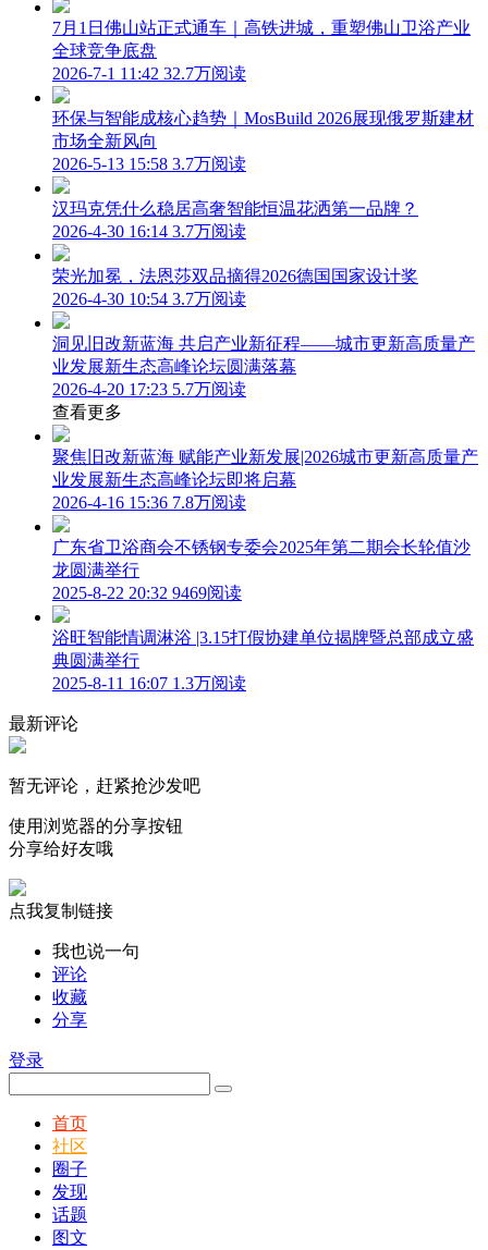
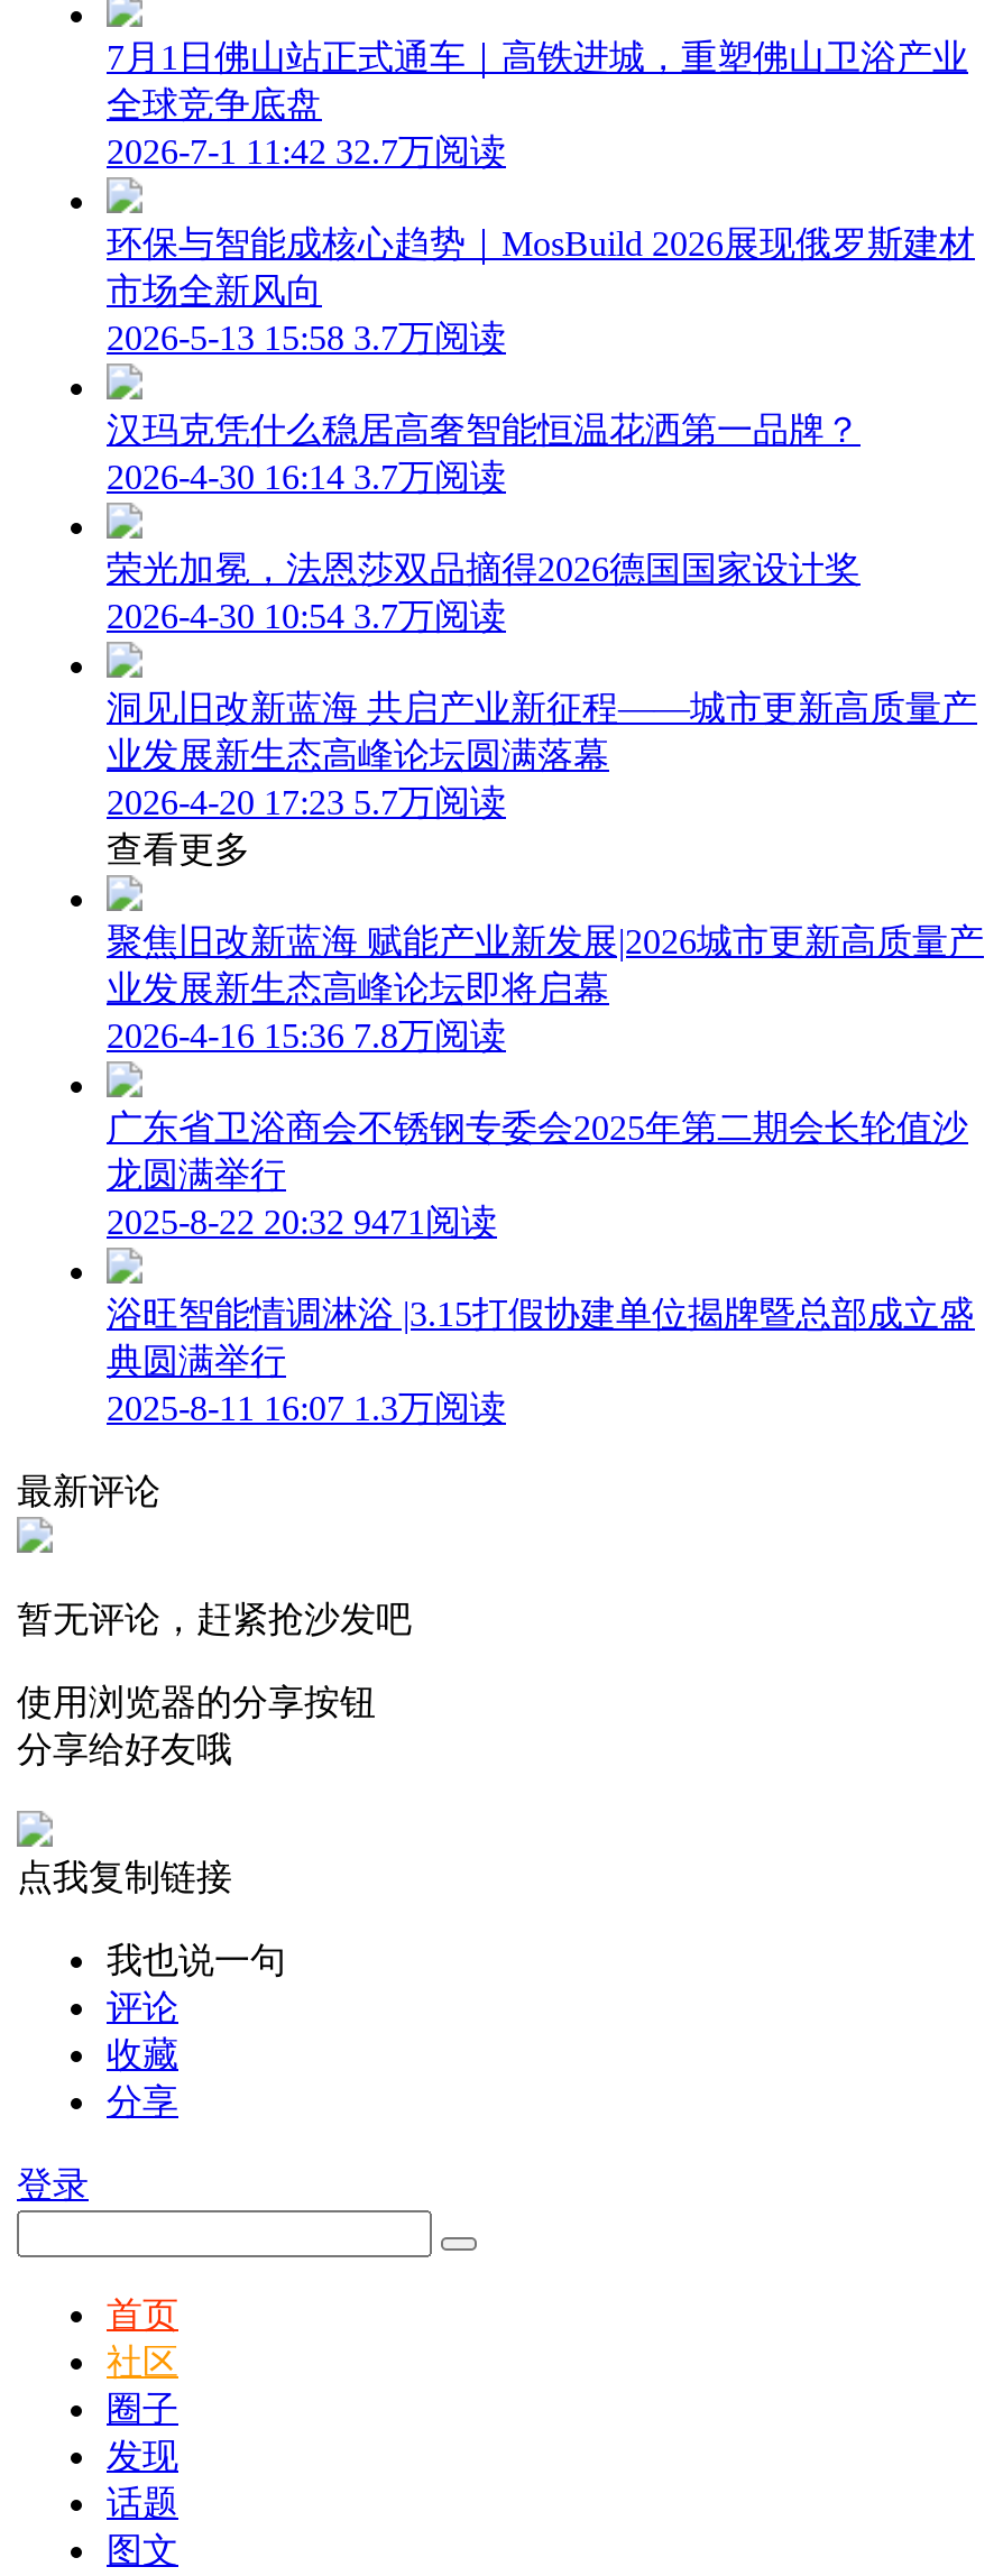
- 2025-8-22 20:32 9469阅读
+ 2025-8-22 20:32 9471阅读
